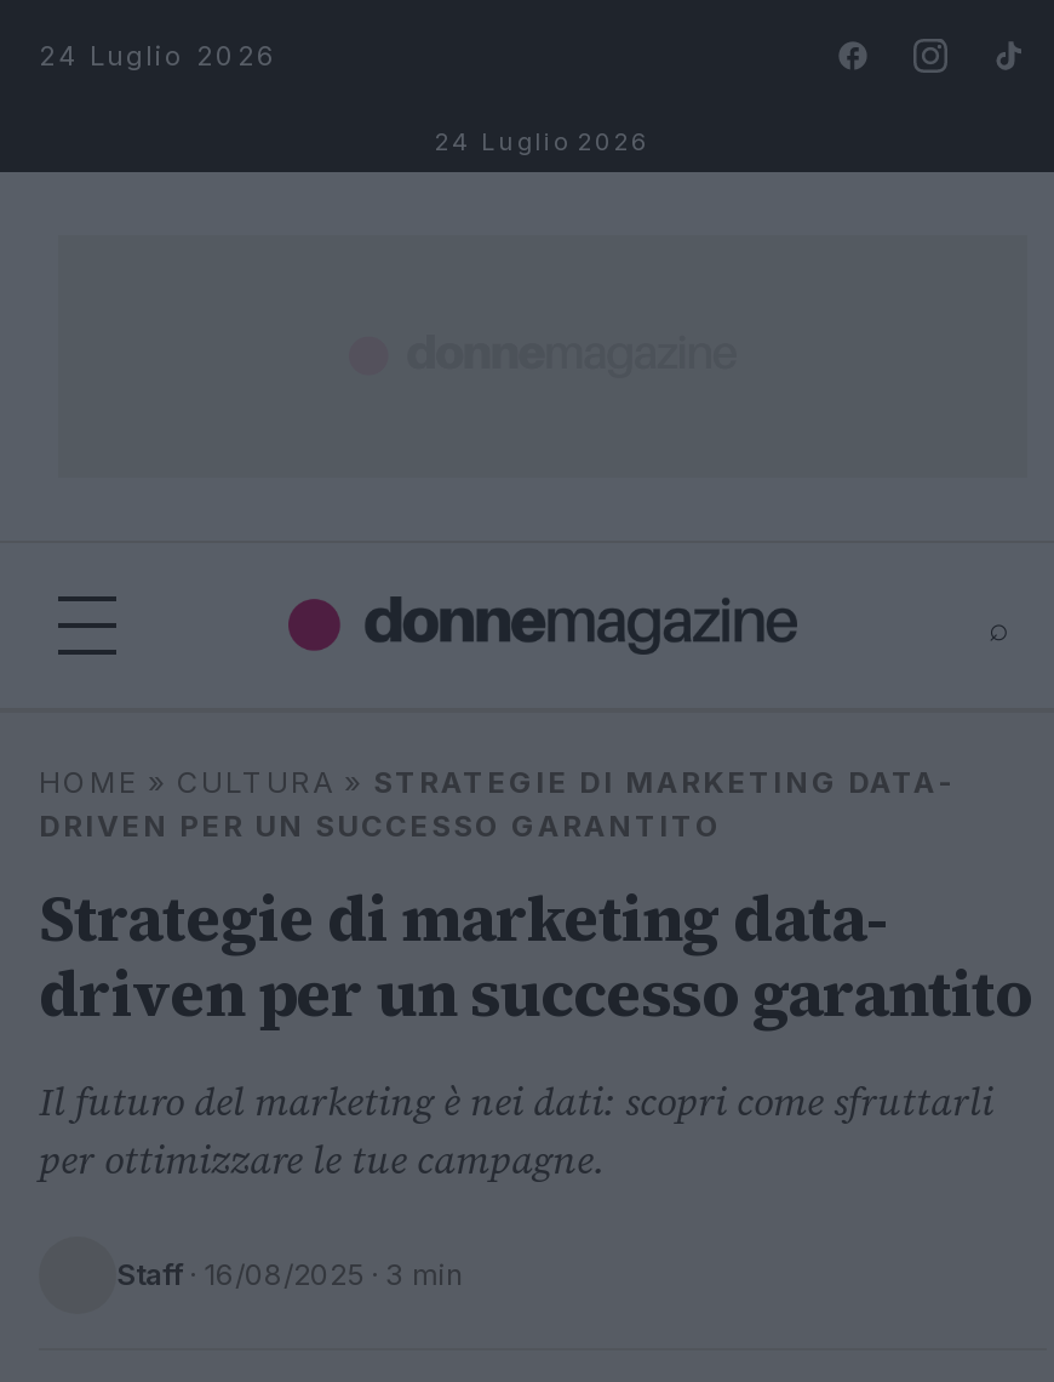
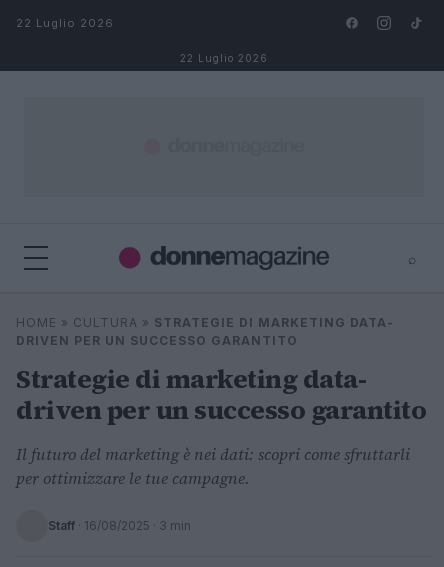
- 24 Luglio 2026
+ 22 Luglio 2026

- 24 Luglio 2026
+ 22 Luglio 2026
